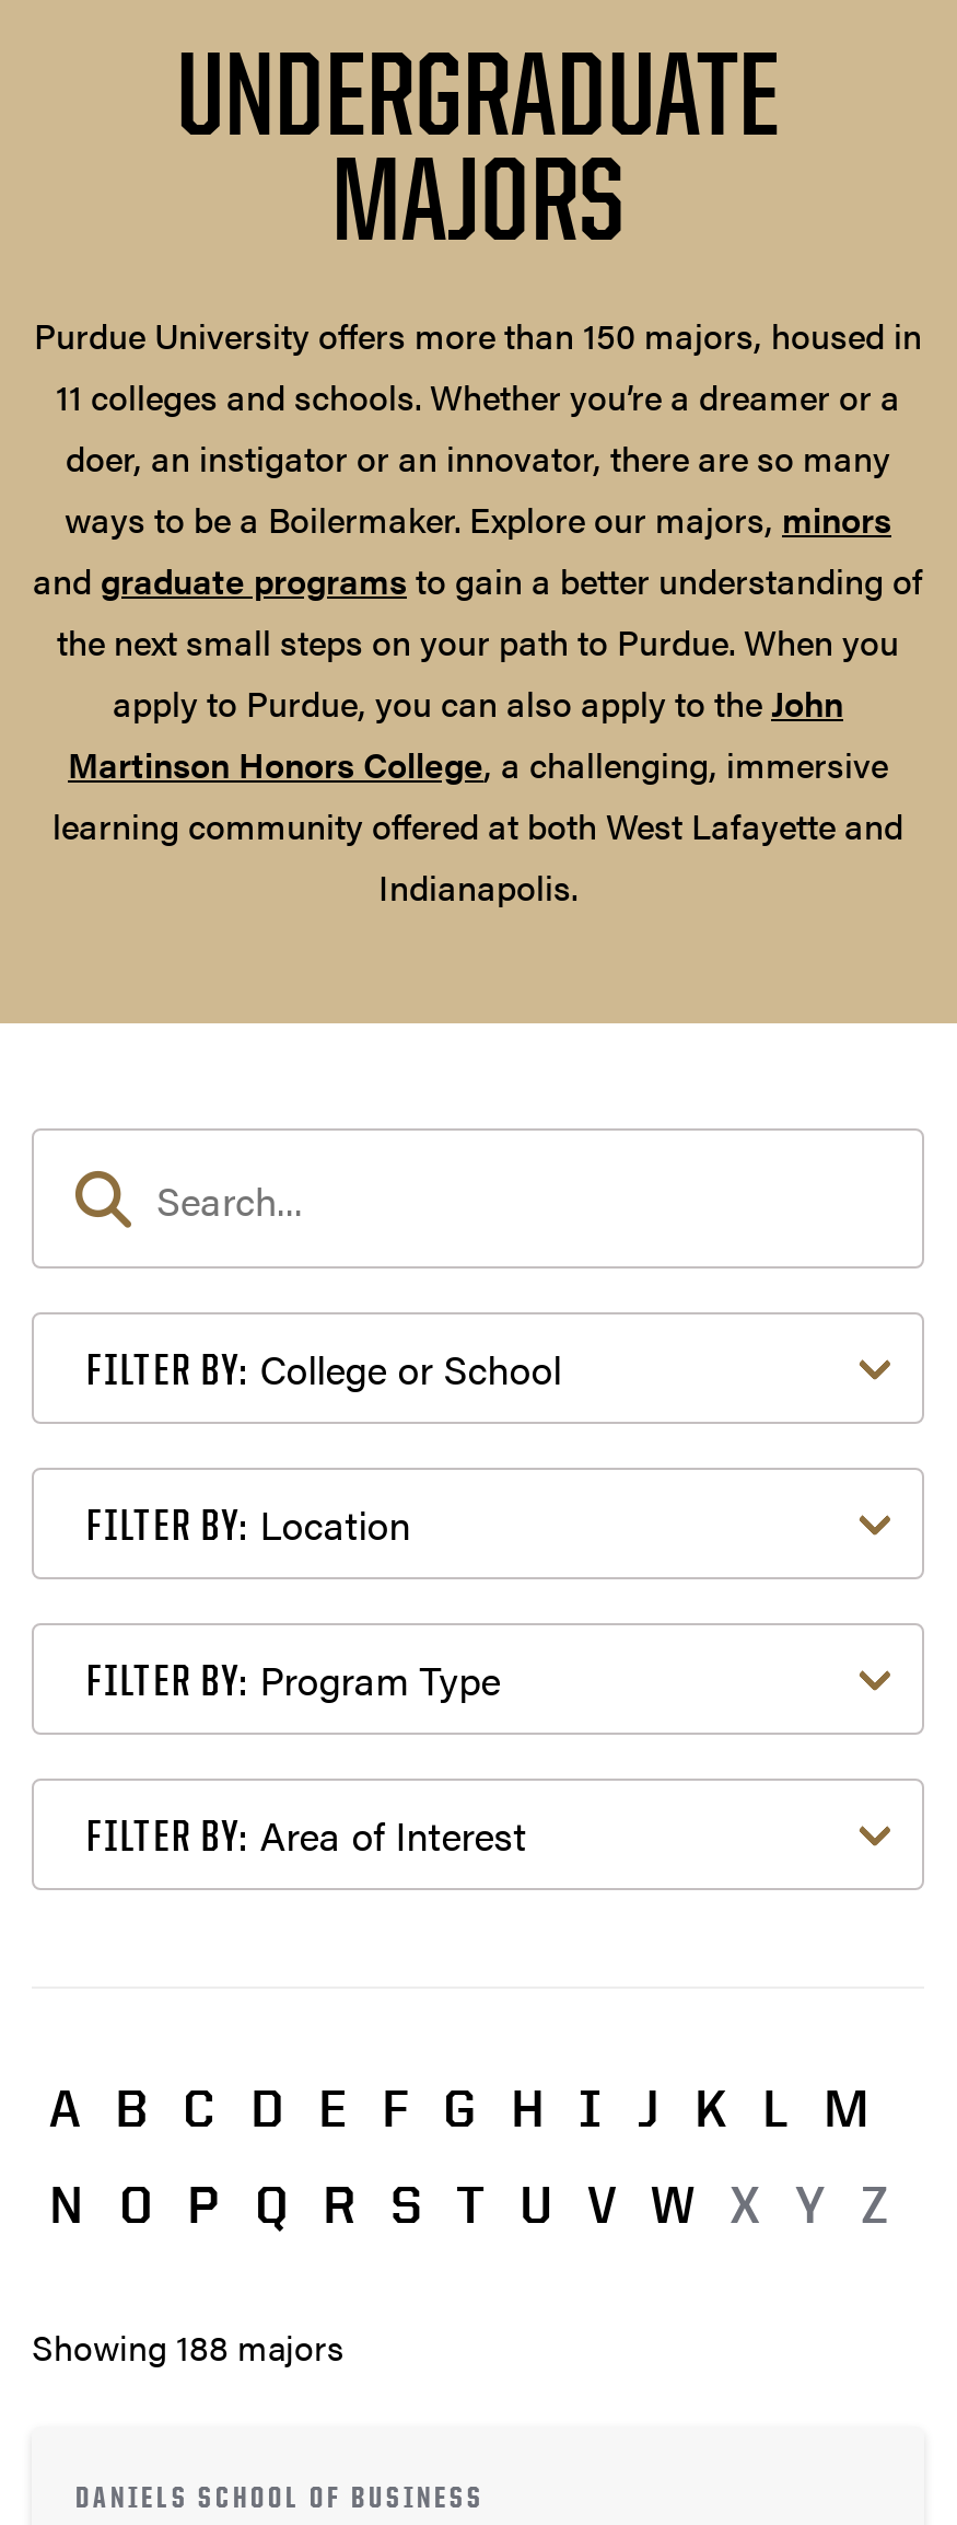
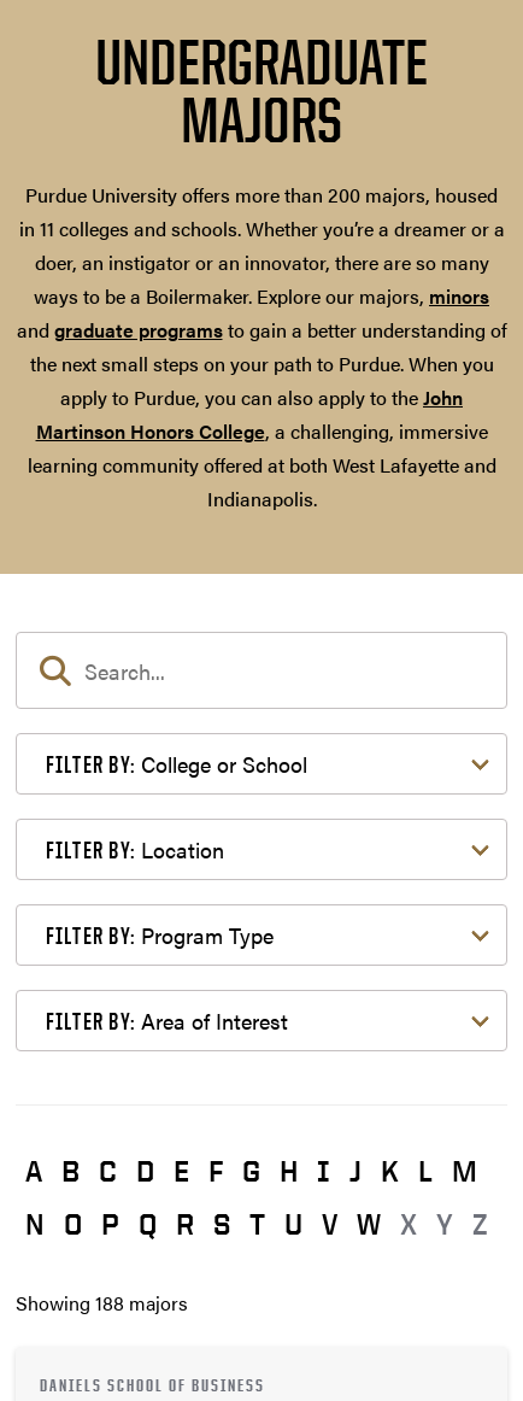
- Purdue University offers more than 150 majors, housed in
- 11 colleges and schools. Whether you’re a dreamer or a
+ Purdue University offers more than 200 majors, housed
+ in 11 colleges and schools. Whether you’re a dreamer or a
